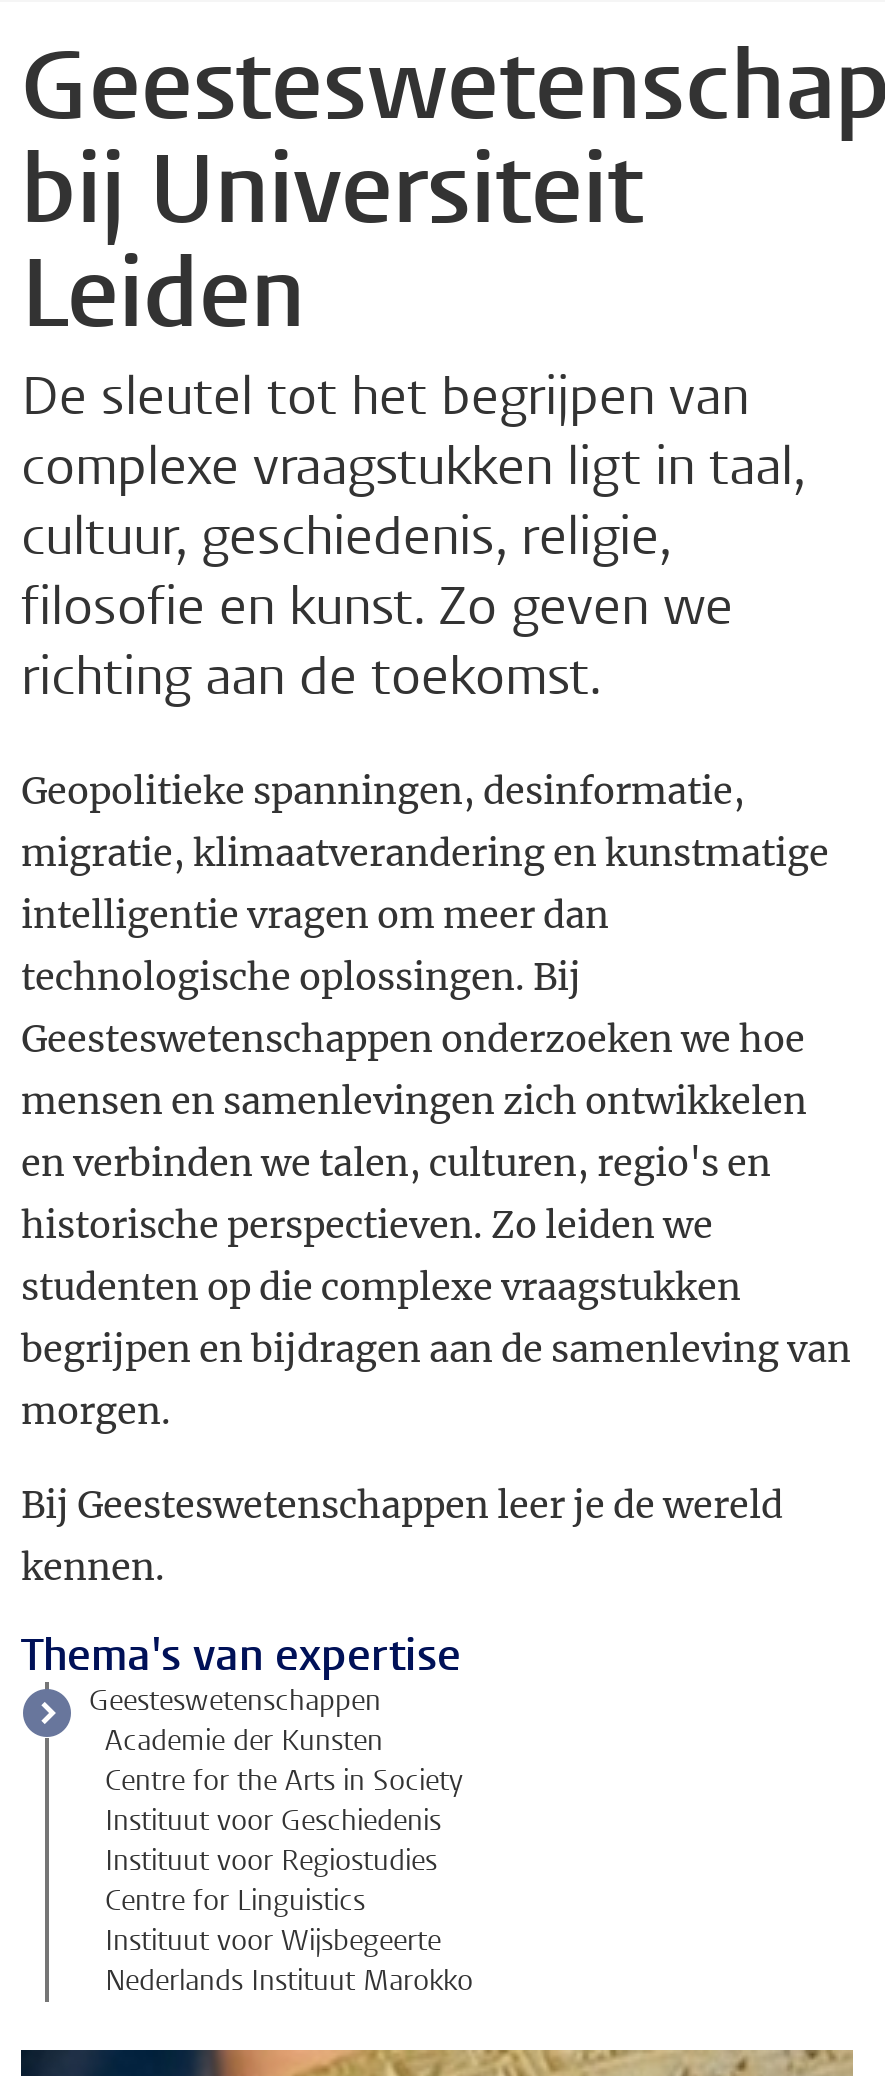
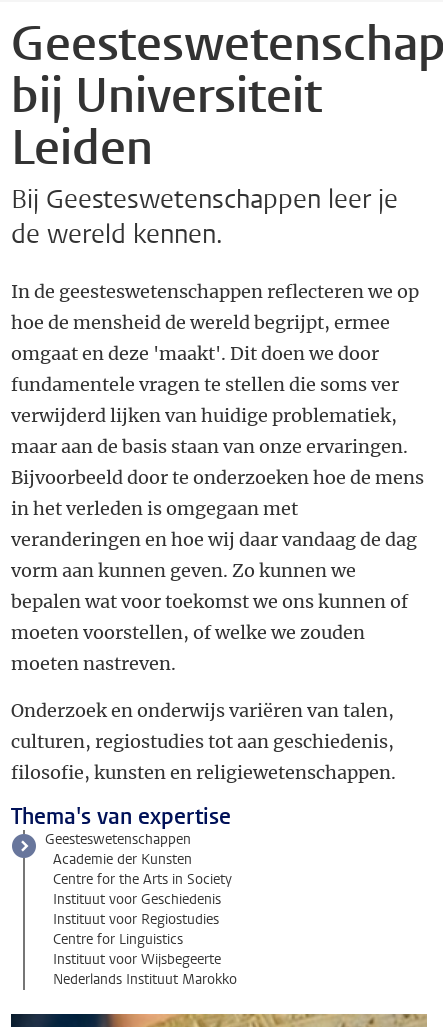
- De sleutel tot het begrijpen van
- complexe vraagstukken ligt in taal,
- cultuur, geschiedenis, religie,
- filosofie en kunst. Zo geven we
- richting aan de toekomst.
+ Bij Geesteswetenschappen leer je
+ de wereld kennen.

- Geopolitieke spanningen, desinformatie,
- migratie, klimaatverandering en kunstmatige
- intelligentie vragen om meer dan
- technologische oplossingen. Bij
- Geesteswetenschappen onderzoeken we hoe
- mensen en samenlevingen zich ontwikkelen
- en verbinden we talen, culturen, regio's en
- historische perspectieven. Zo leiden we
- studenten op die complexe vraagstukken
- begrijpen en bijdragen aan de samenleving van
- morgen.
+ In de geesteswetenschappen reflecteren we op
+ hoe de mensheid de wereld begrijpt, ermee
+ omgaat en deze 'maakt'. Dit doen we door
+ fundamentele vragen te stellen die soms ver
+ verwijderd lijken van huidige problematiek,
+ maar aan de basis staan van onze ervaringen.
+ Bijvoorbeeld door te onderzoeken hoe de mens
+ in het verleden is omgegaan met
+ veranderingen en hoe wij daar vandaag de dag
+ vorm aan kunnen geven. Zo kunnen we
+ bepalen wat voor toekomst we ons kunnen of
+ moeten voorstellen, of welke we zouden
+ moeten nastreven.

- Bij Geesteswetenschappen leer je de wereld
- kennen.
+ Onderzoek en onderwijs variëren van talen,
+ culturen, regiostudies tot aan geschiedenis,
+ filosofie, kunsten en religiewetenschappen.
